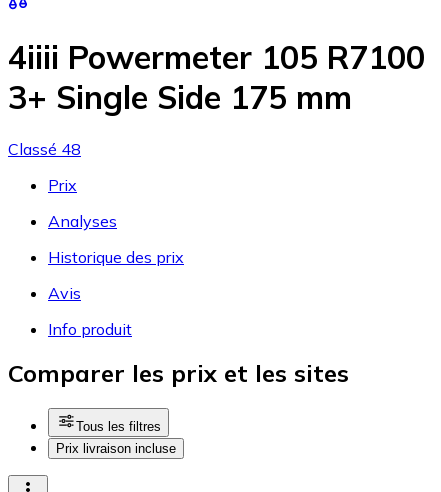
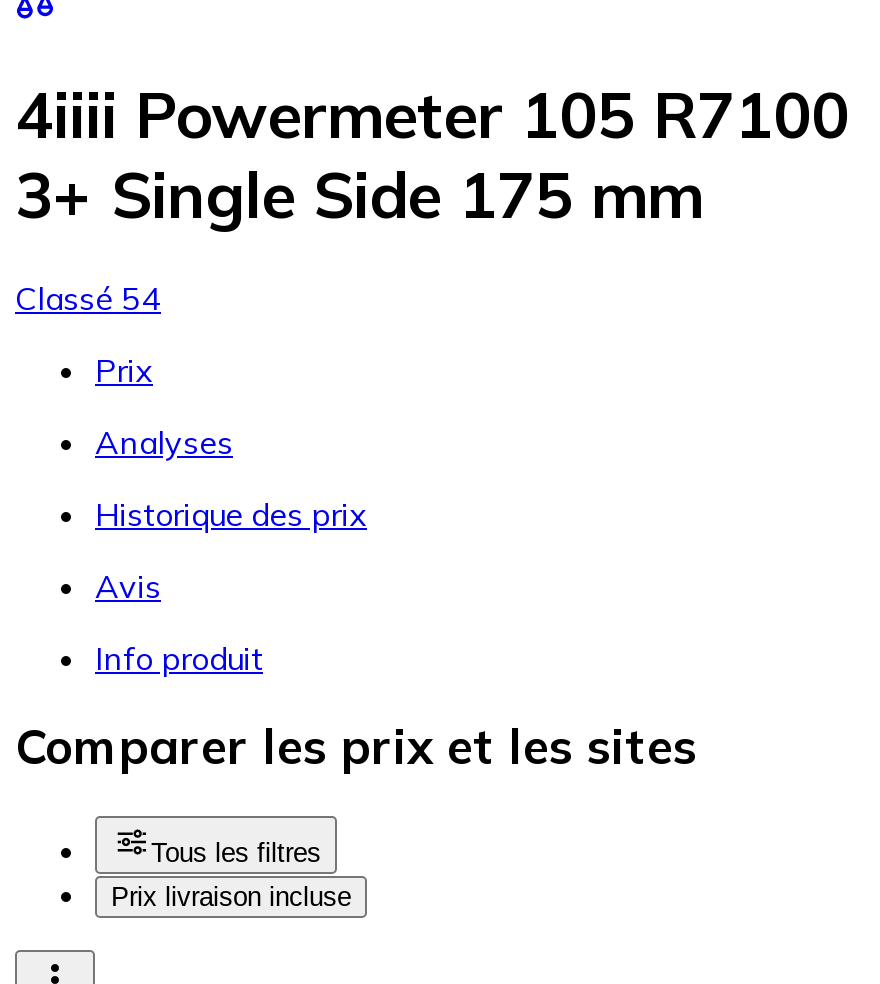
- Classé 48
+ Classé 54
